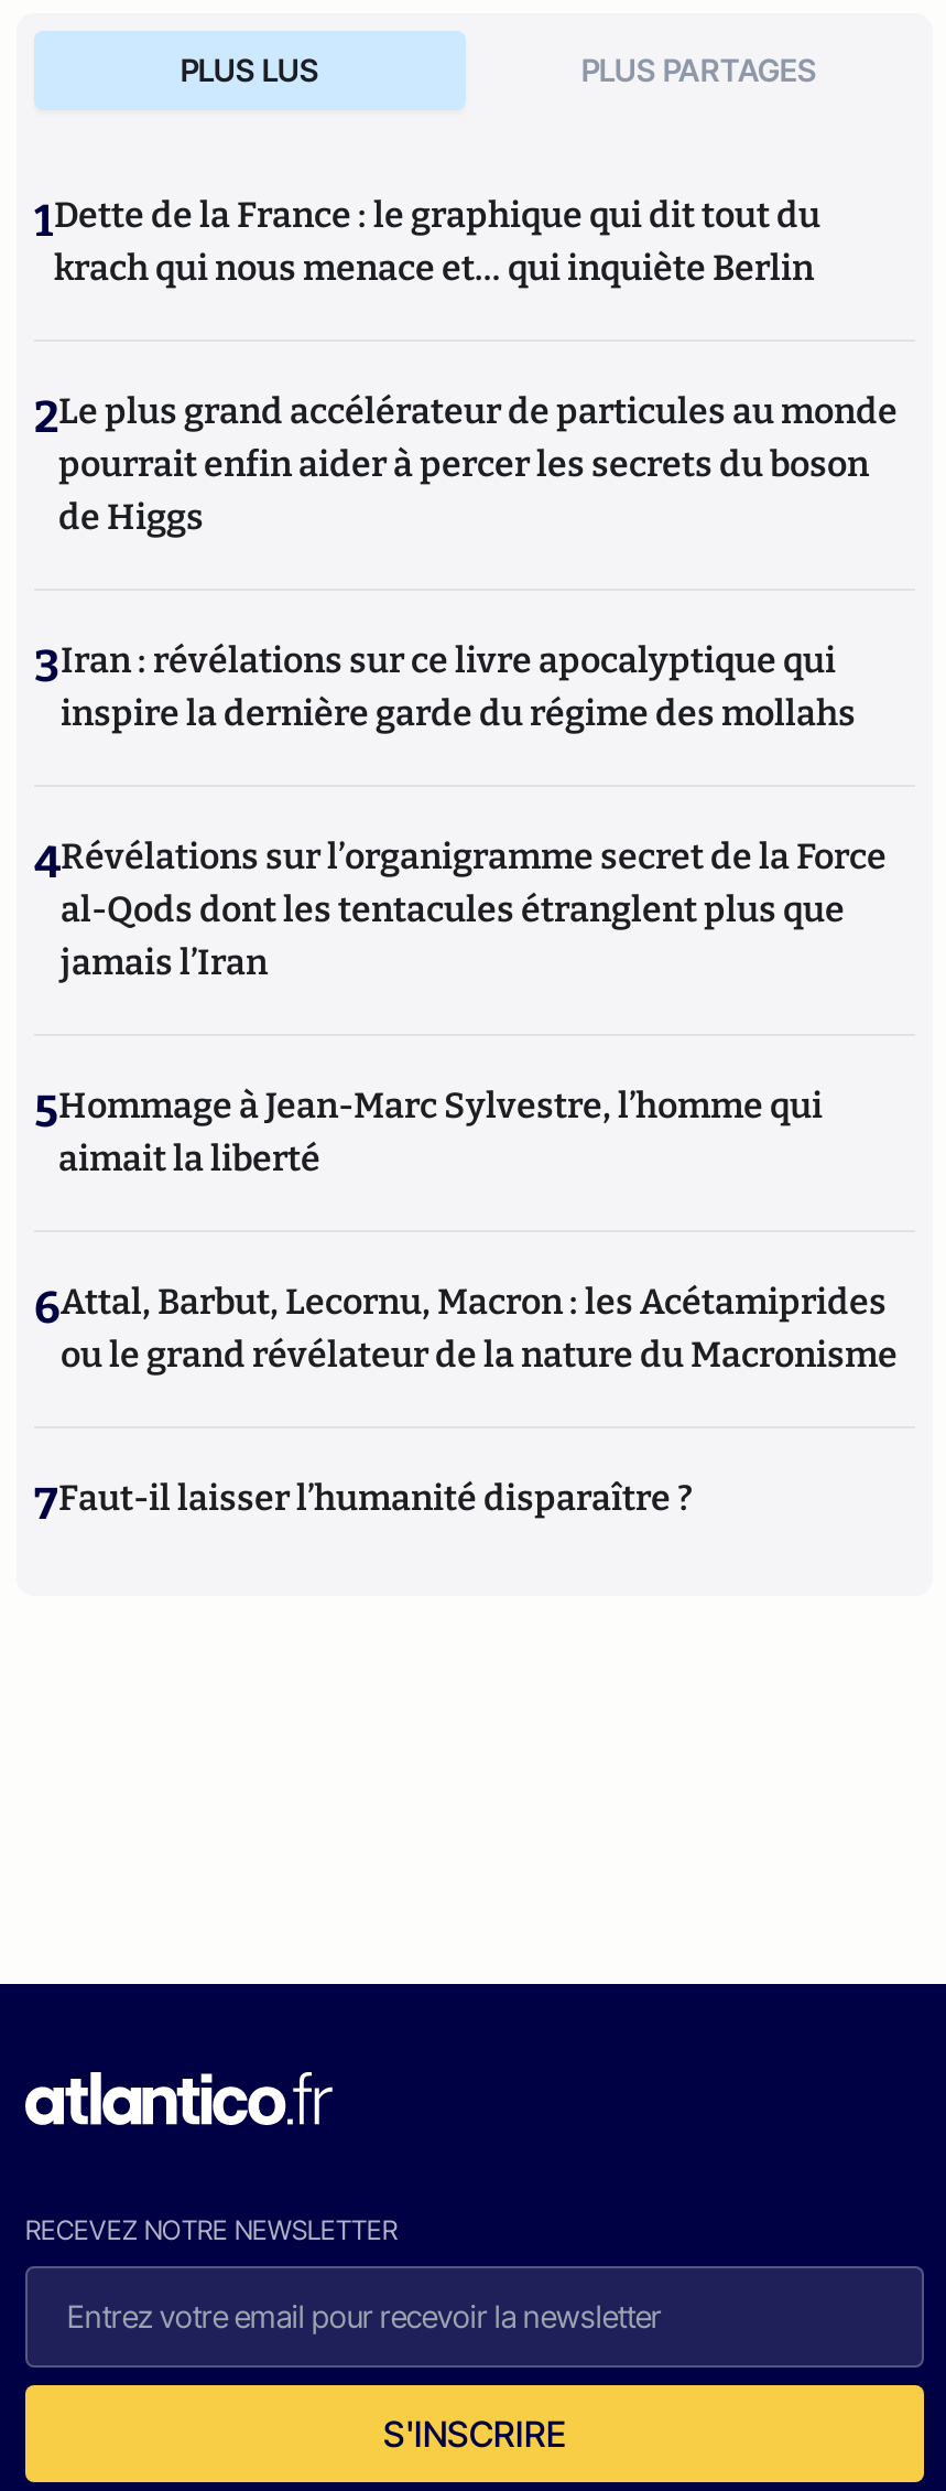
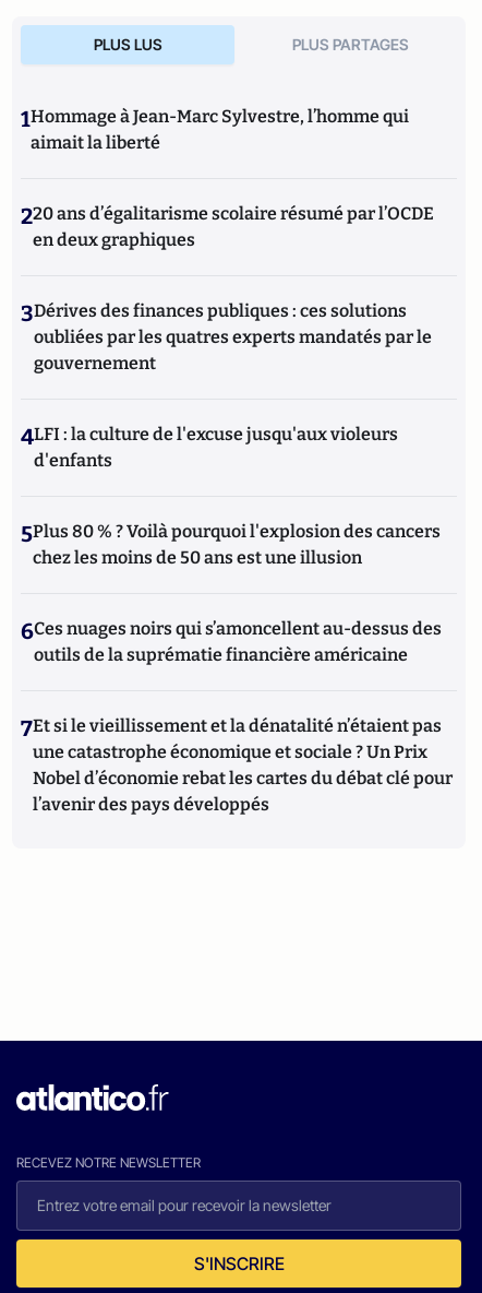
- 1Dette de la France : le graphique qui dit tout du
- krach qui nous menace et… qui inquiète Berlin
- 2Le plus grand accélérateur de particules au monde
- pourrait enfin aider à percer les secrets du boson
- de Higgs
- 3Iran : révélations sur ce livre apocalyptique qui
- inspire la dernière garde du régime des mollahs
- 4Révélations sur l’organigramme secret de la Force
- al-Qods dont les tentacules étranglent plus que
- jamais l’Iran
- 5Hommage à Jean-Marc Sylvestre, l’homme qui
+ 1Hommage à Jean-Marc Sylvestre, l’homme qui

moved up: aimait la liberté

- 6Attal, Barbut, Lecornu, Macron : les Acétamiprides
- ou le grand révélateur de la nature du Macronisme
- 7Faut-il laisser l’humanité disparaître ?
+ 220 ans d’égalitarisme scolaire résumé par l’OCDE
+ en deux graphiques
+ 3Dérives des finances publiques : ces solutions
+ oubliées par les quatres experts mandatés par le
+ gouvernement
+ 4LFI : la culture de l'excuse jusqu'aux violeurs
+ d'enfants
+ 5Plus 80 % ? Voilà pourquoi l'explosion des cancers
+ chez les moins de 50 ans est une illusion
+ 6Ces nuages noirs qui s’amoncellent au-dessus des
+ outils de la suprématie financière américaine
+ 7Et si le vieillissement et la dénatalité n’étaient pas
+ une catastrophe économique et sociale ? Un Prix
+ Nobel d’économie rebat les cartes du débat clé pour
+ l’avenir des pays développés
